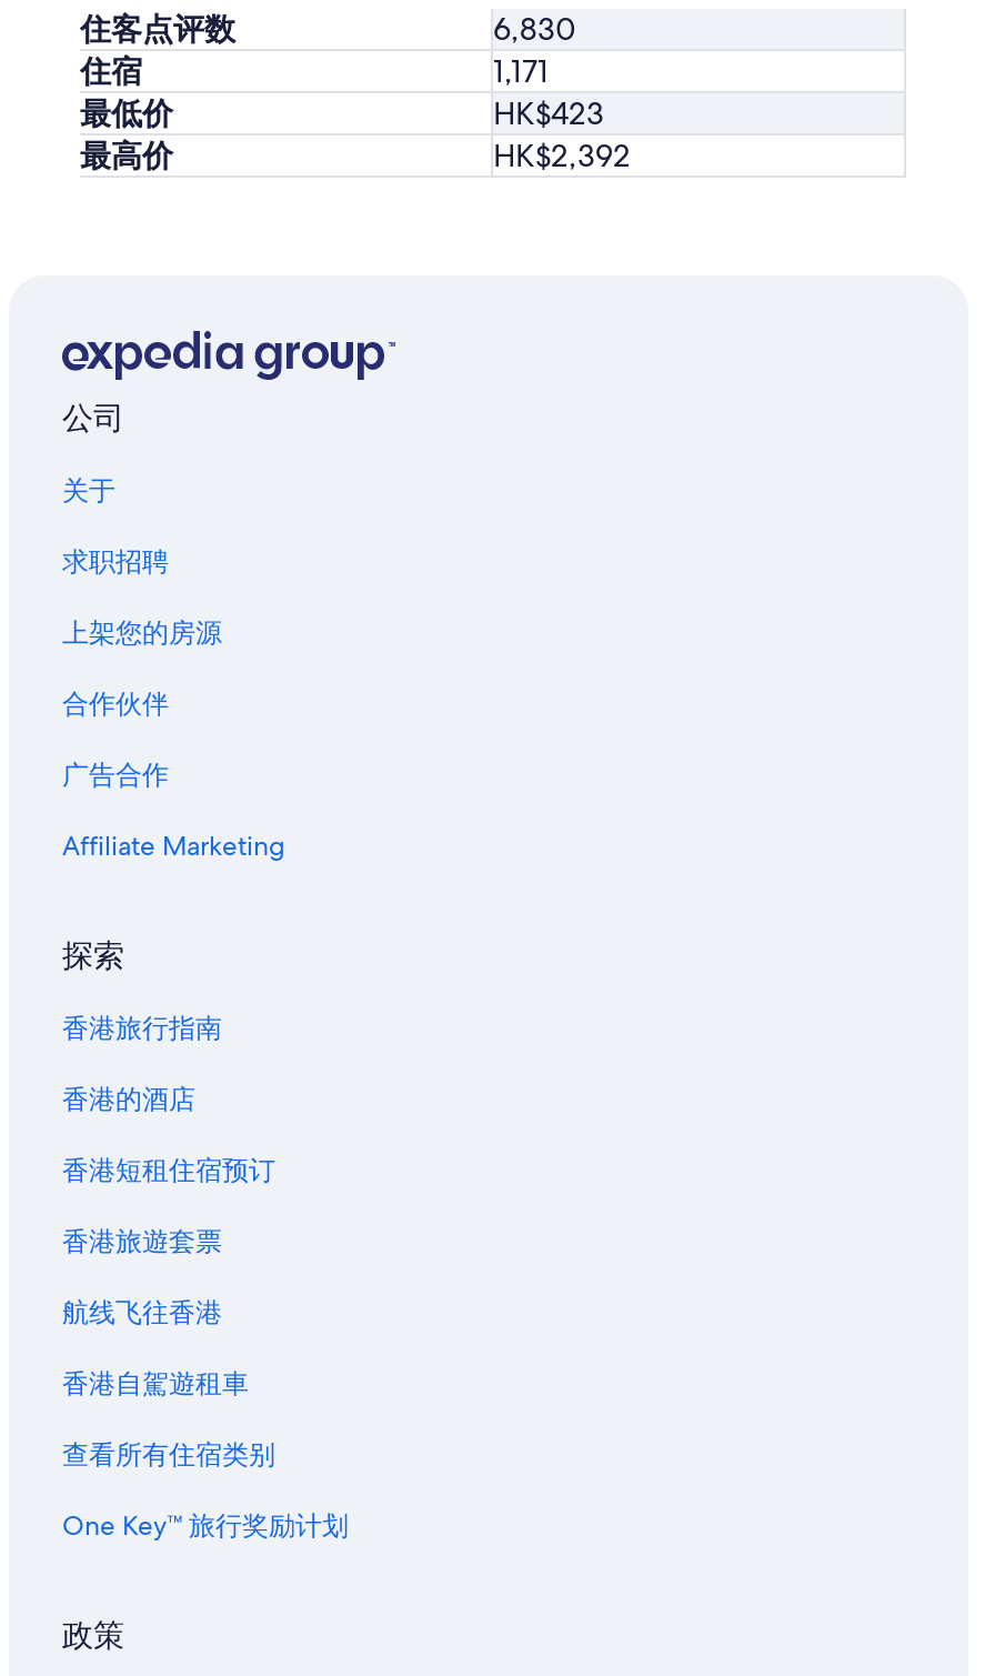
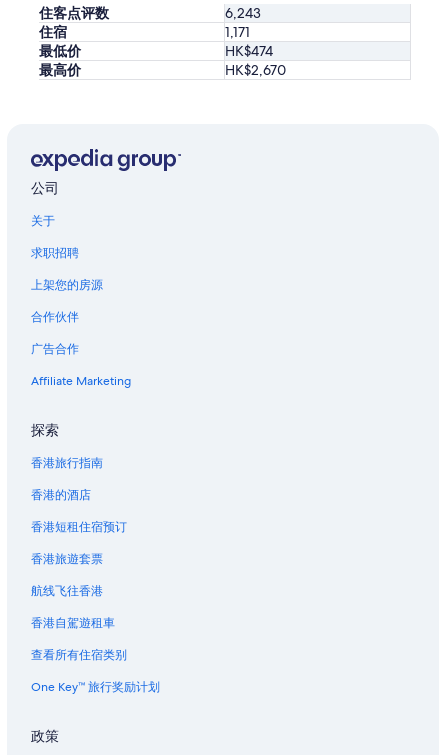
- 6,830
+ 6,243

- HK$423
+ HK$474

- HK$2,392
+ HK$2,670
